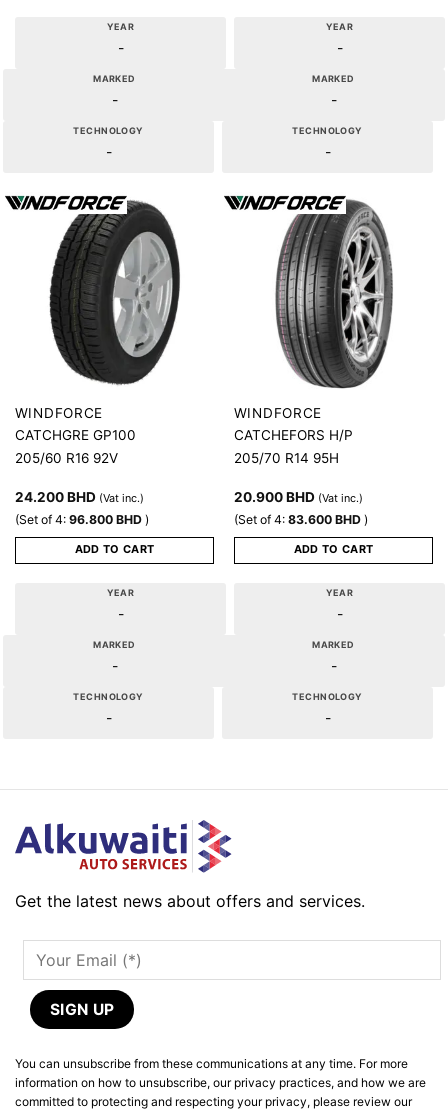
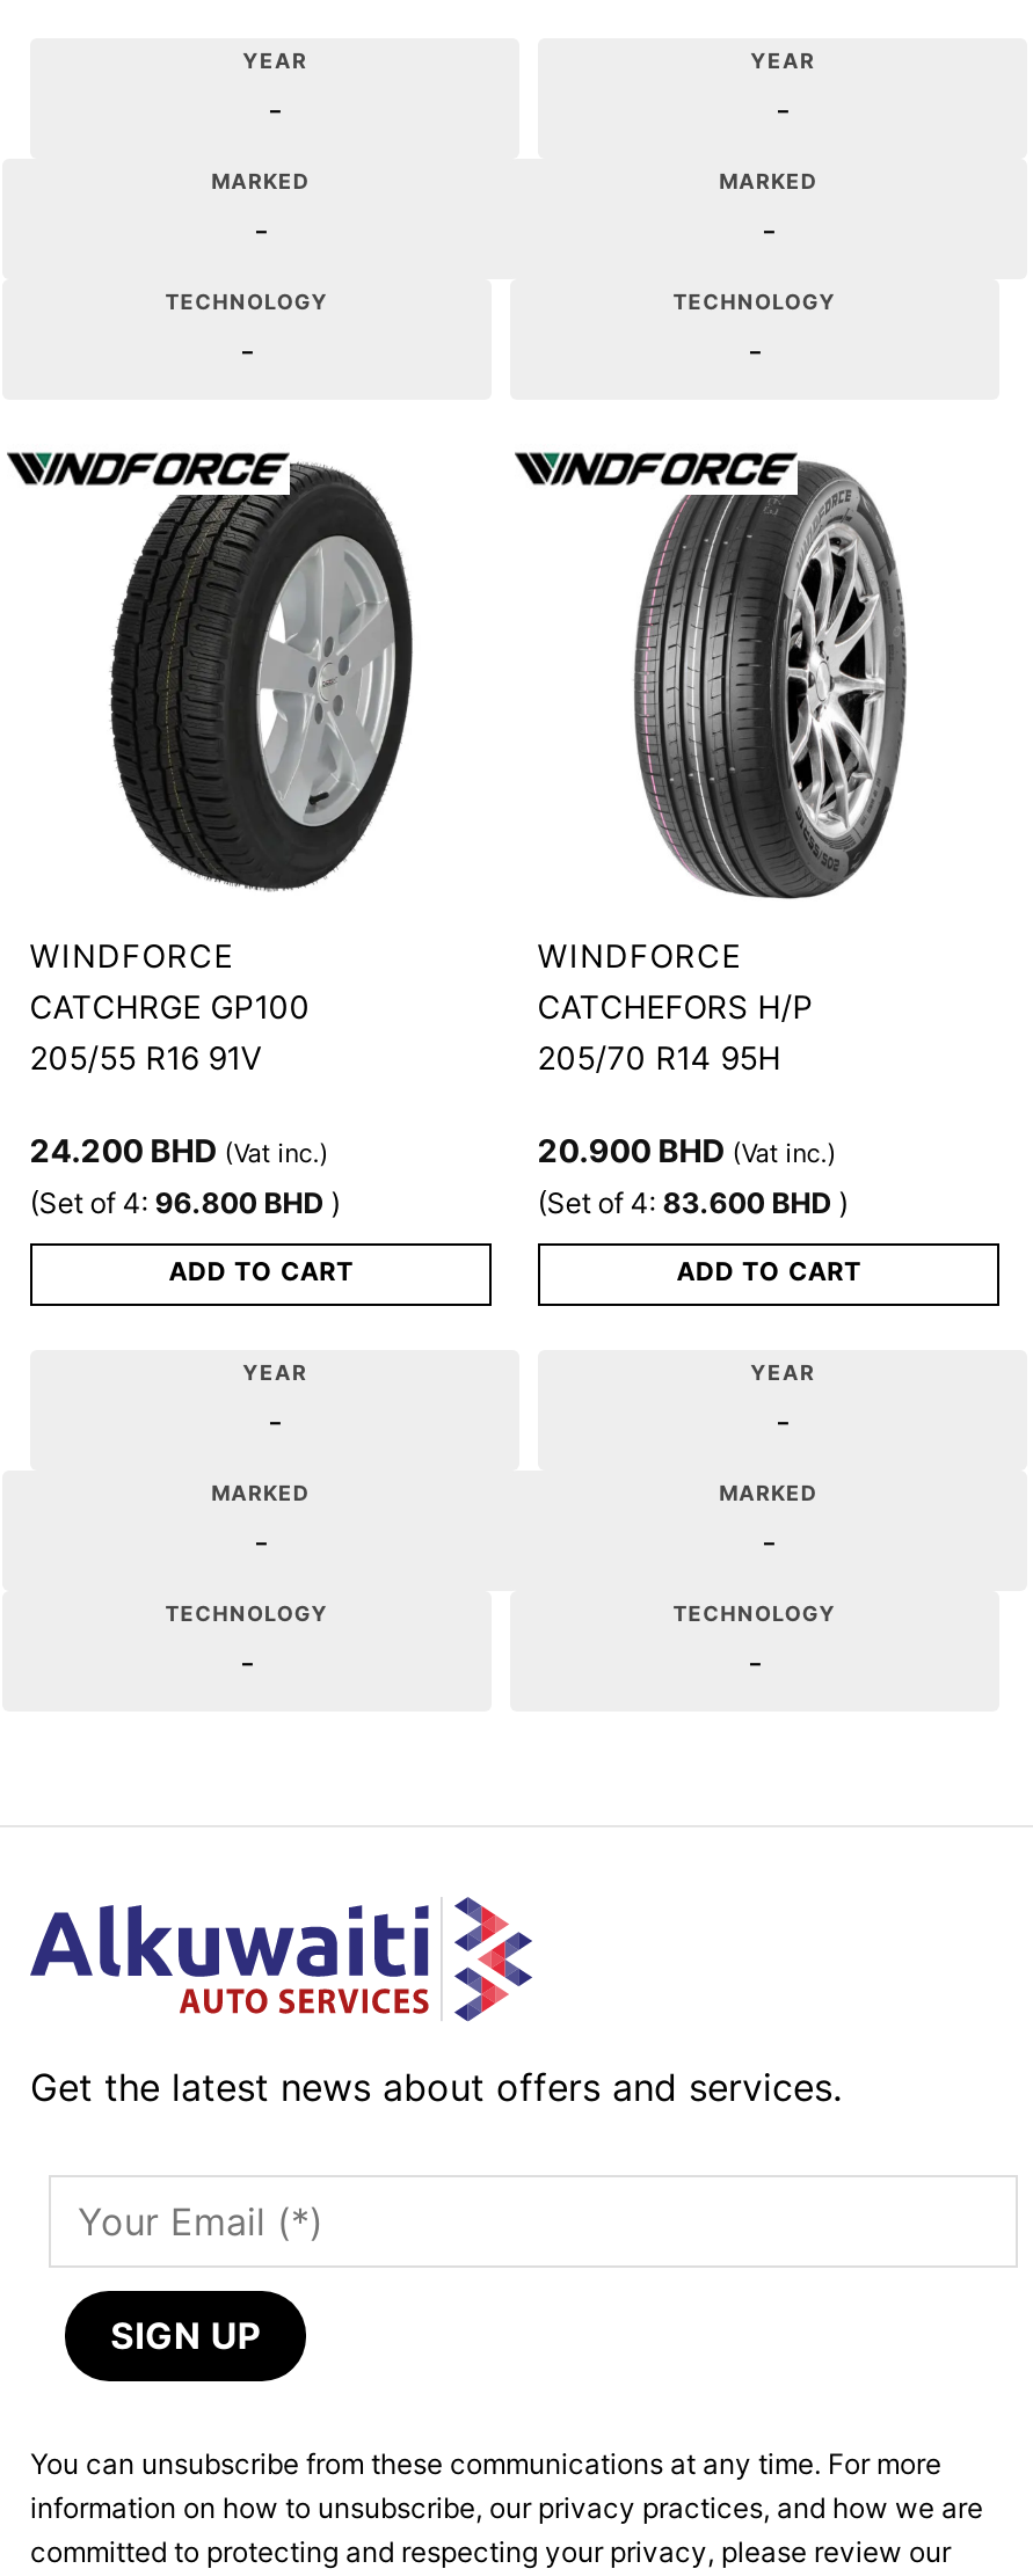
- CATCHGRE GP100
+ CATCHRGE GP100

- 205/60 R16 92V
+ 205/55 R16 91V
